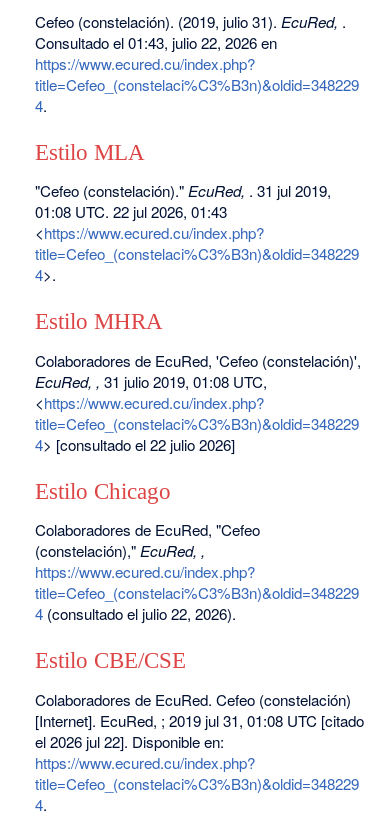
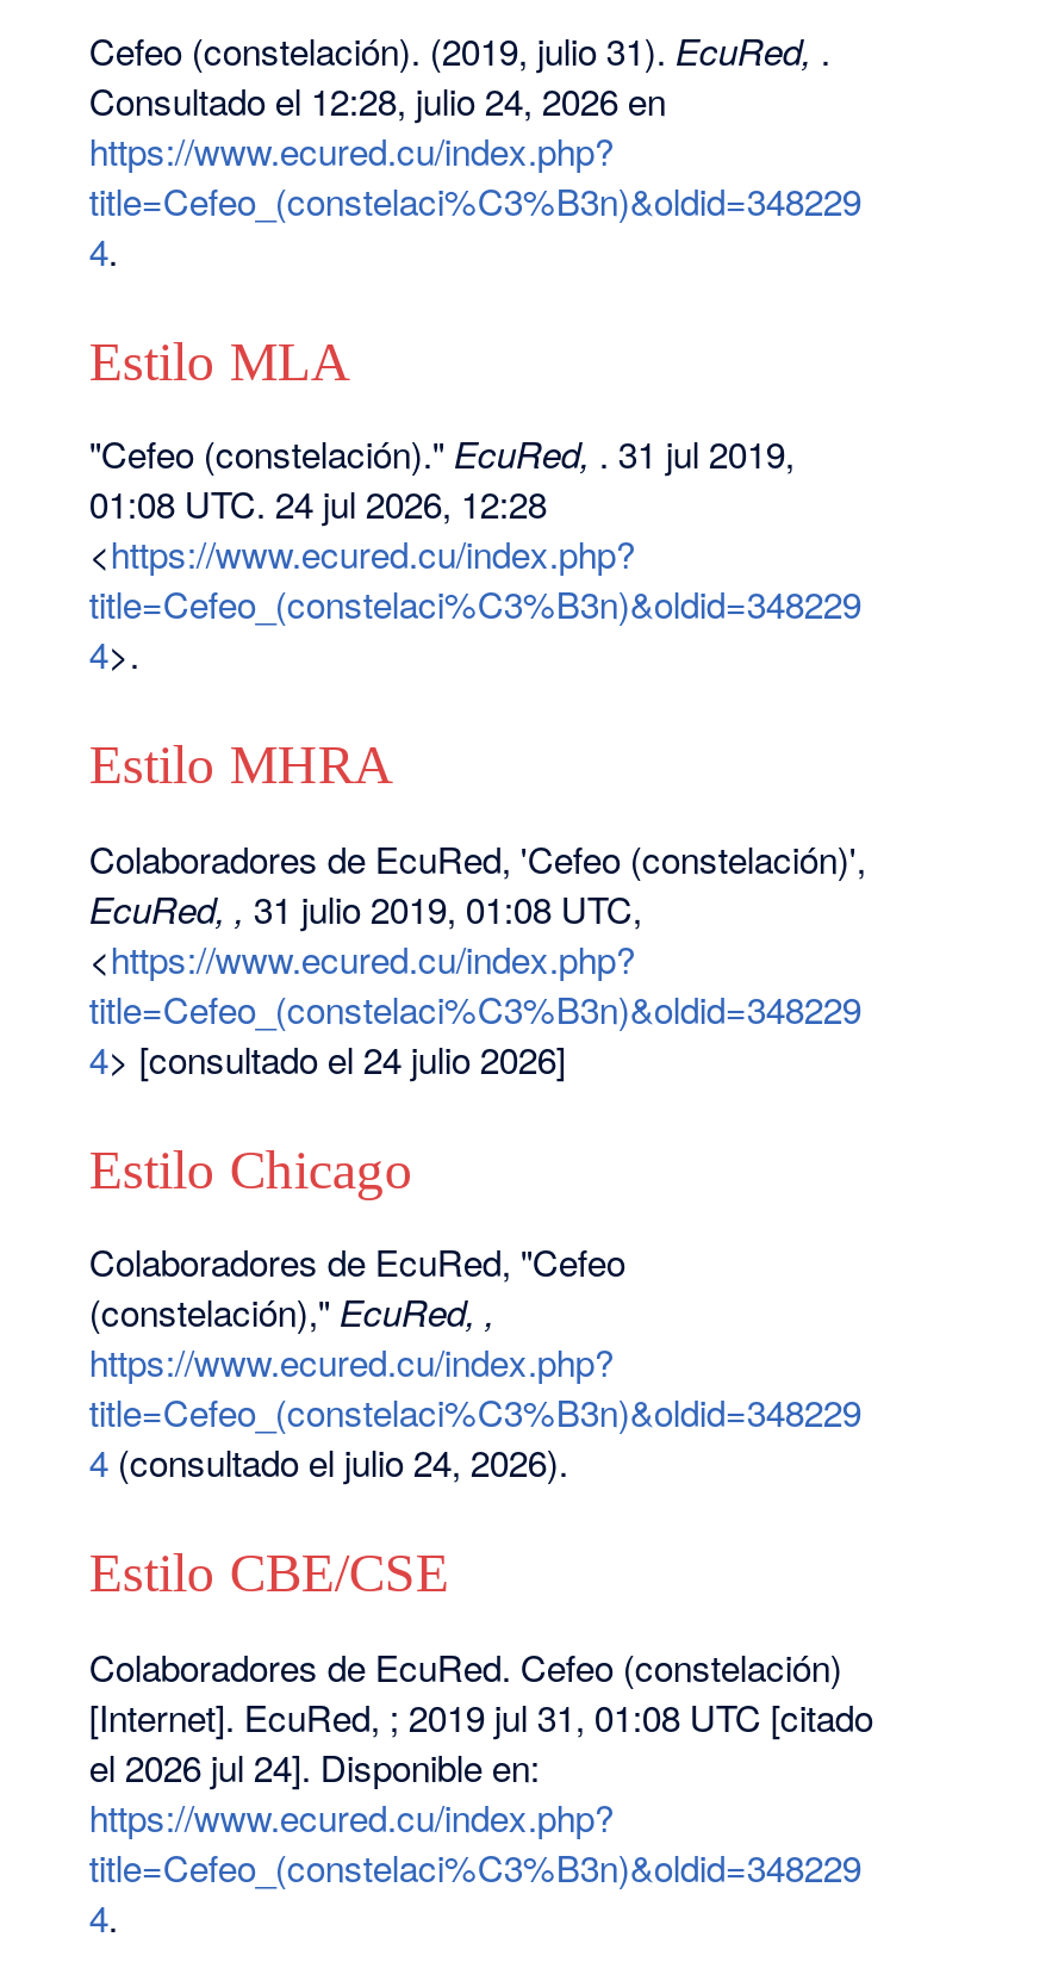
- Consultado el 01:43, julio 22, 2026 en
+ Consultado el 12:28, julio 24, 2026 en

- 01:08 UTC. 22 jul 2026, 01:43
+ 01:08 UTC. 24 jul 2026, 12:28

- 4> [consultado el 22 julio 2026]
+ 4> [consultado el 24 julio 2026]

- 4 (consultado el julio 22, 2026).
+ 4 (consultado el julio 24, 2026).

- el 2026 jul 22]. Disponible en:
+ el 2026 jul 24]. Disponible en:
